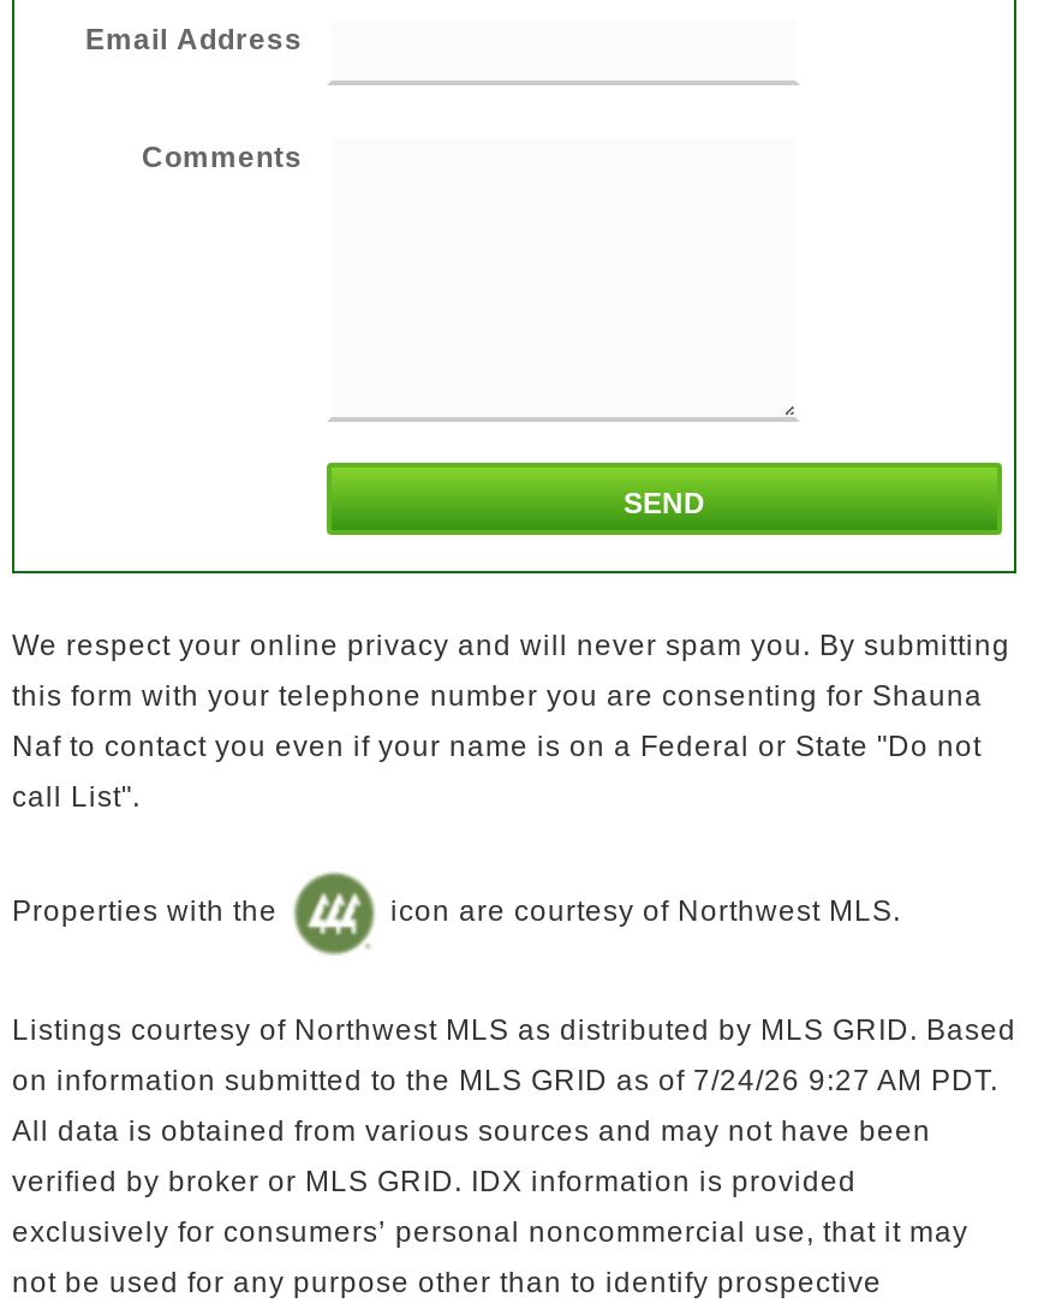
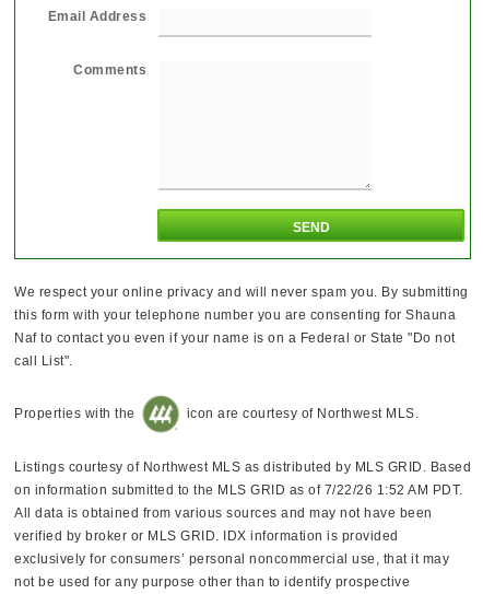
- on information submitted to the MLS GRID as of 7/24/26 9:27 AM PDT.
+ on information submitted to the MLS GRID as of 7/22/26 1:52 AM PDT.
